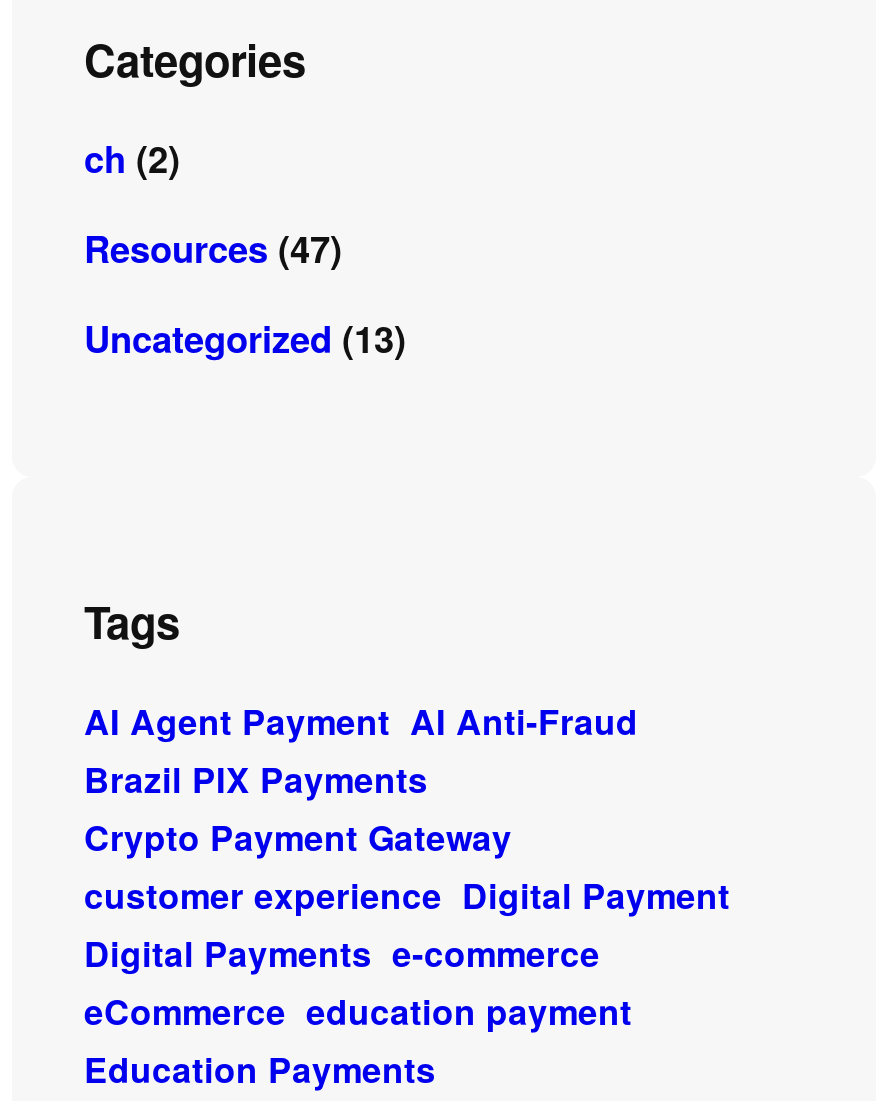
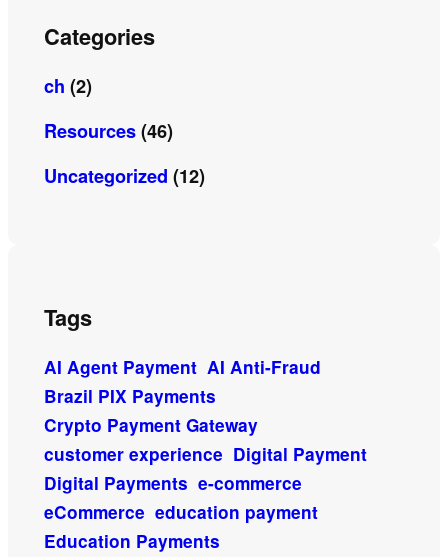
- Resources (47)
+ Resources (46)

- Uncategorized (13)
+ Uncategorized (12)
